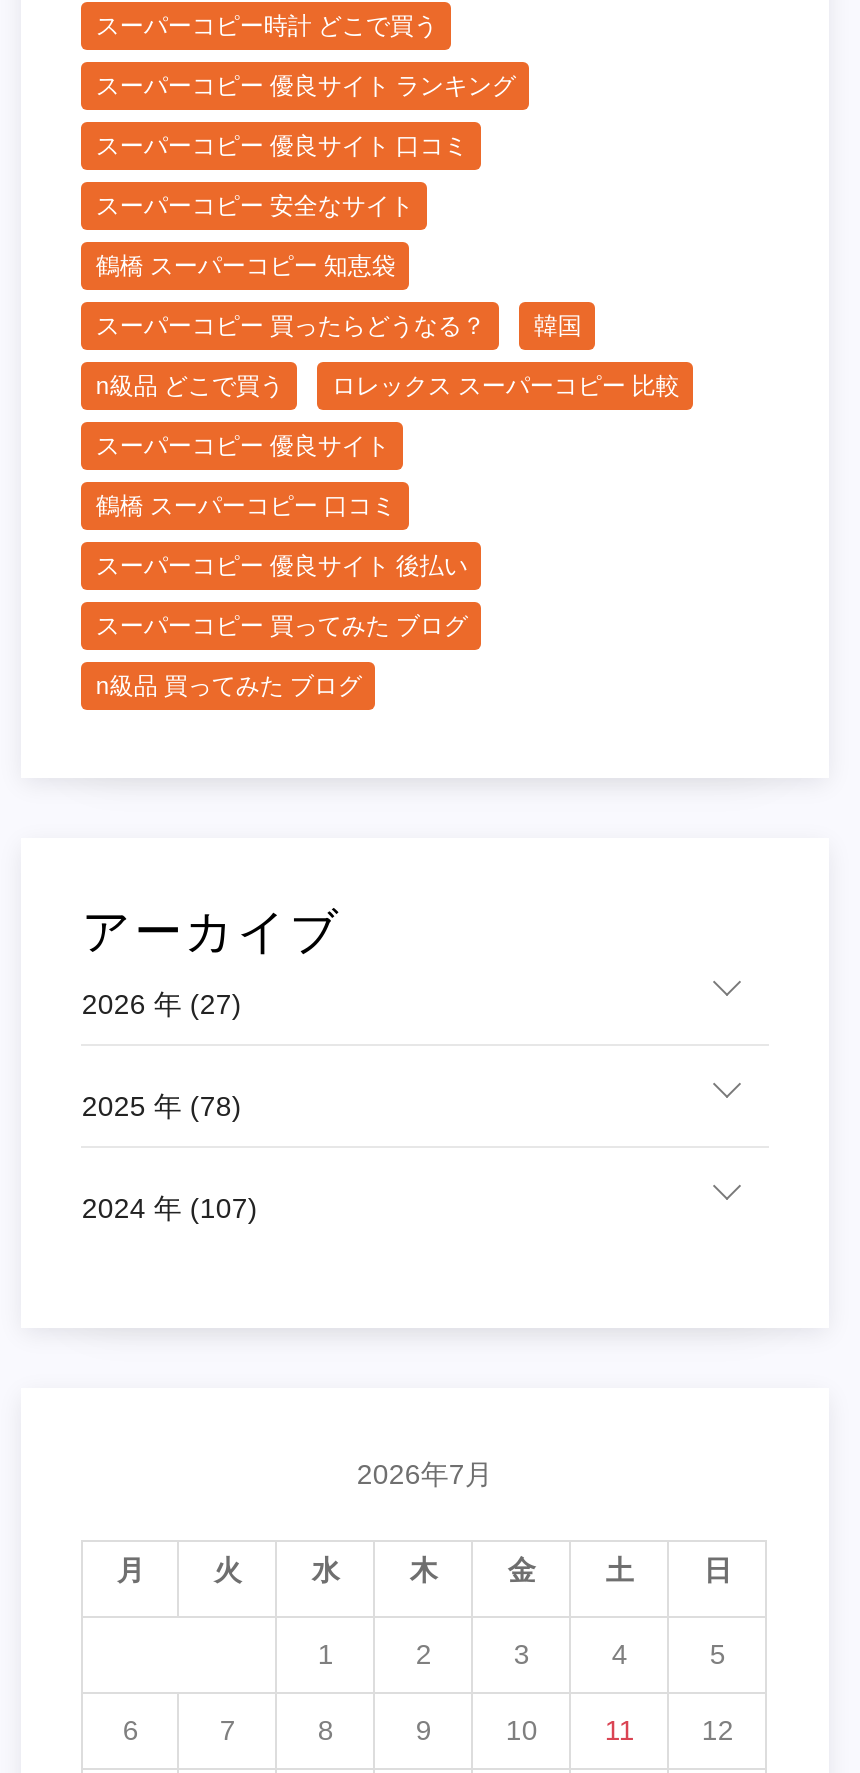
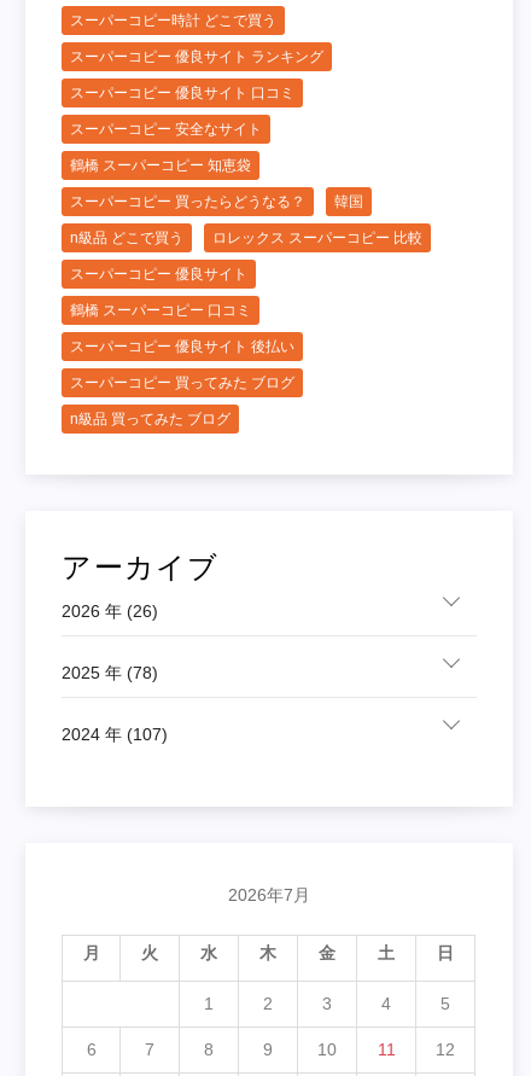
- 2026 年 (27)
+ 2026 年 (26)
